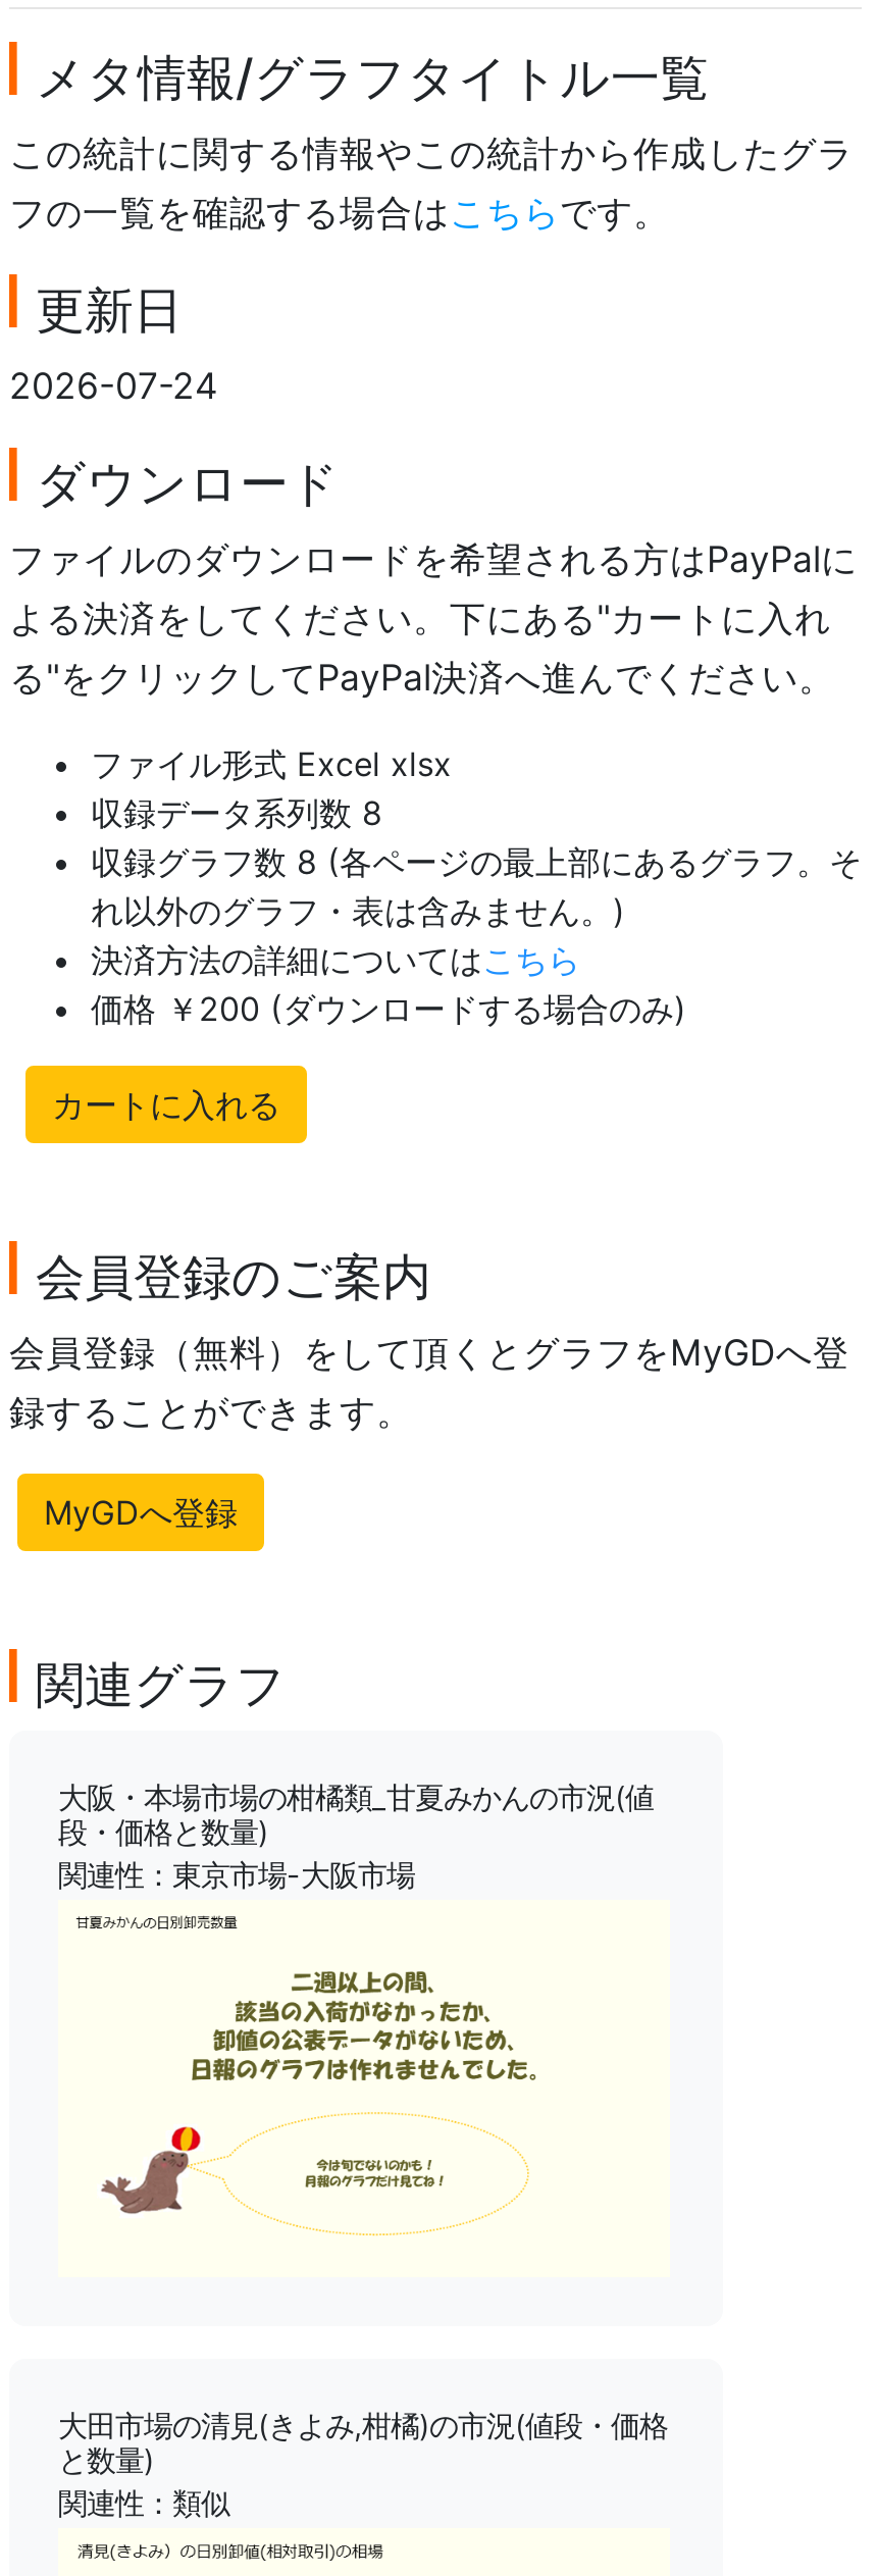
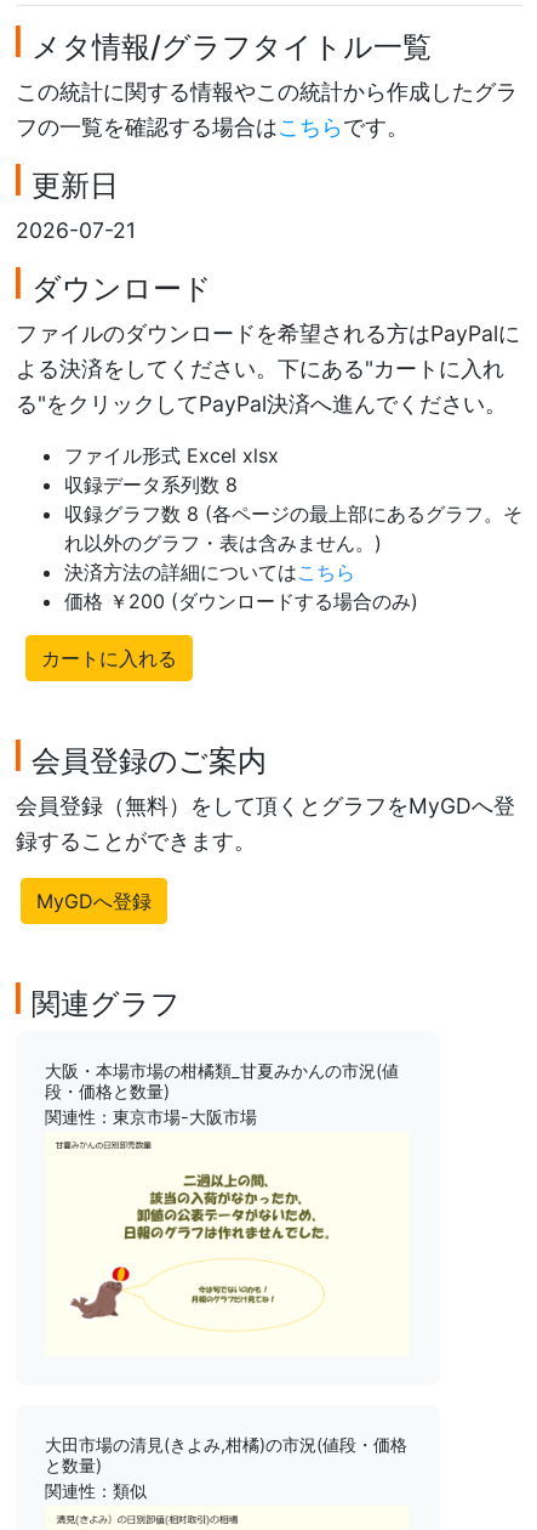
- 2026-07-24
+ 2026-07-21
